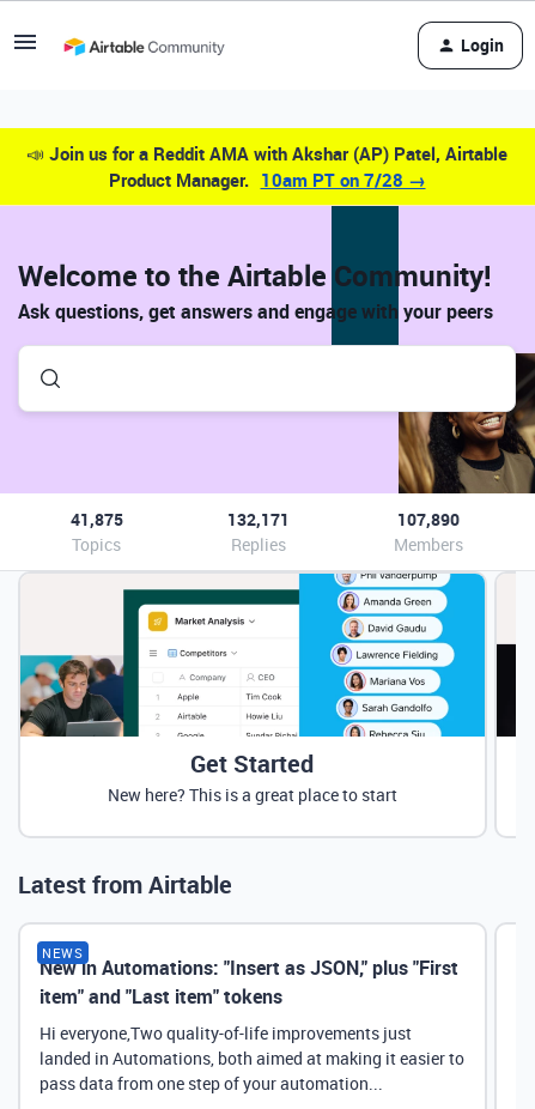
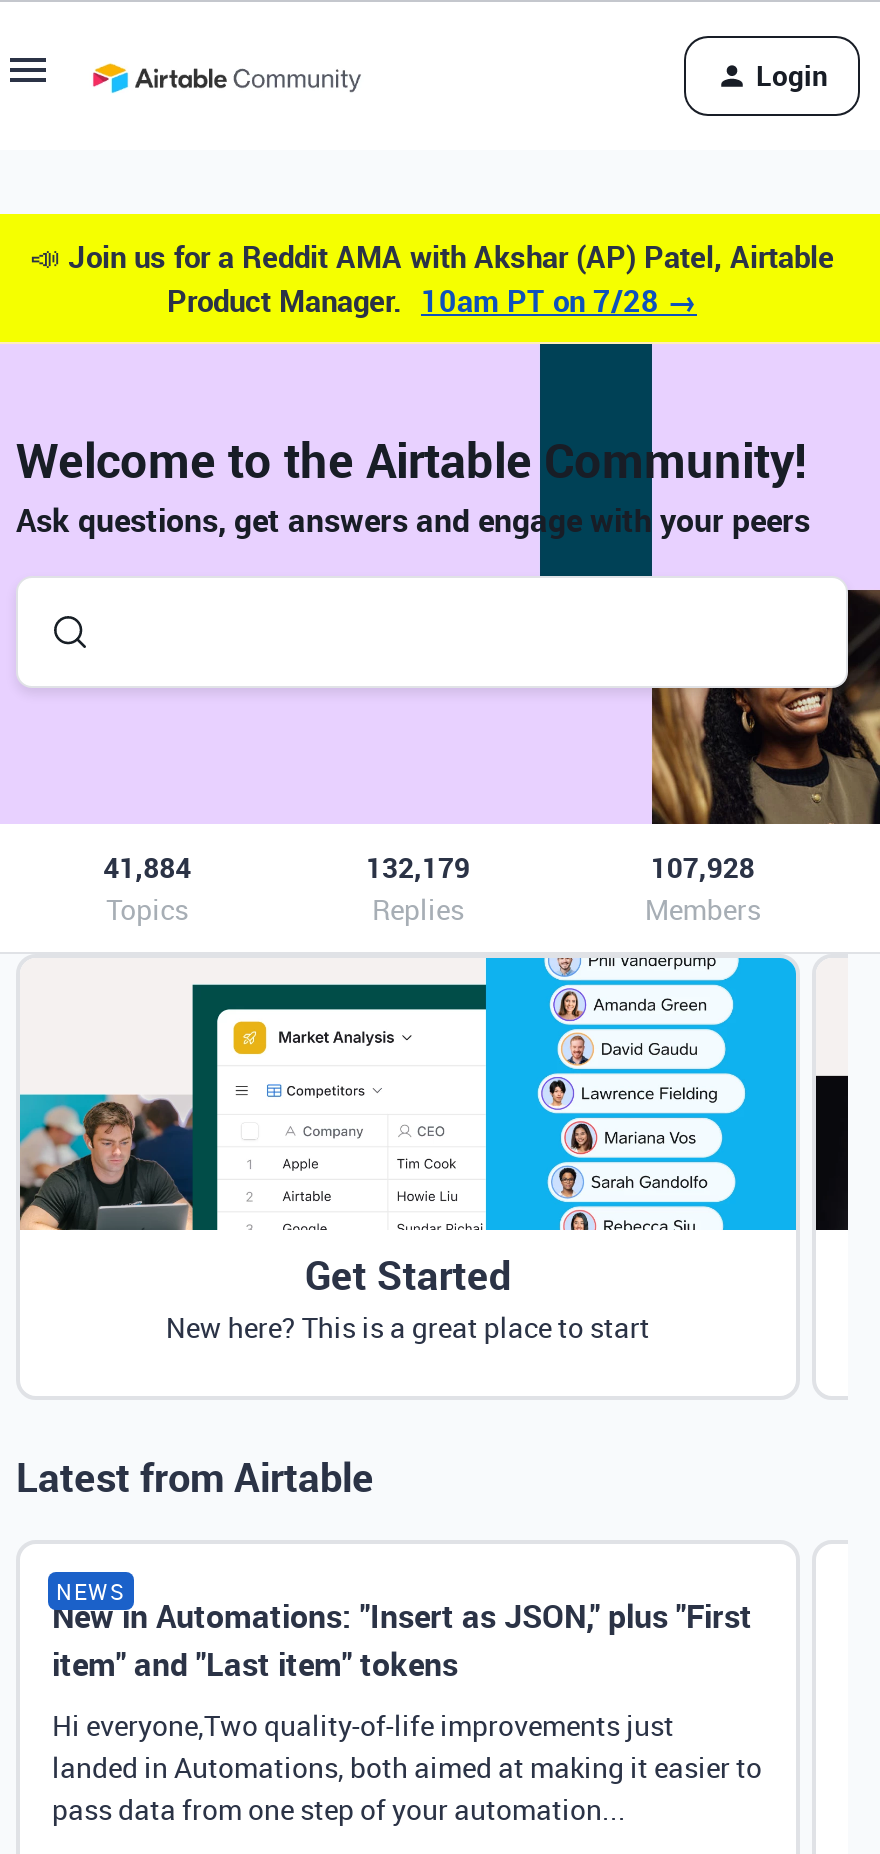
- 41,875
+ 41,884

- 132,171
+ 132,179

- 107,890
+ 107,928
